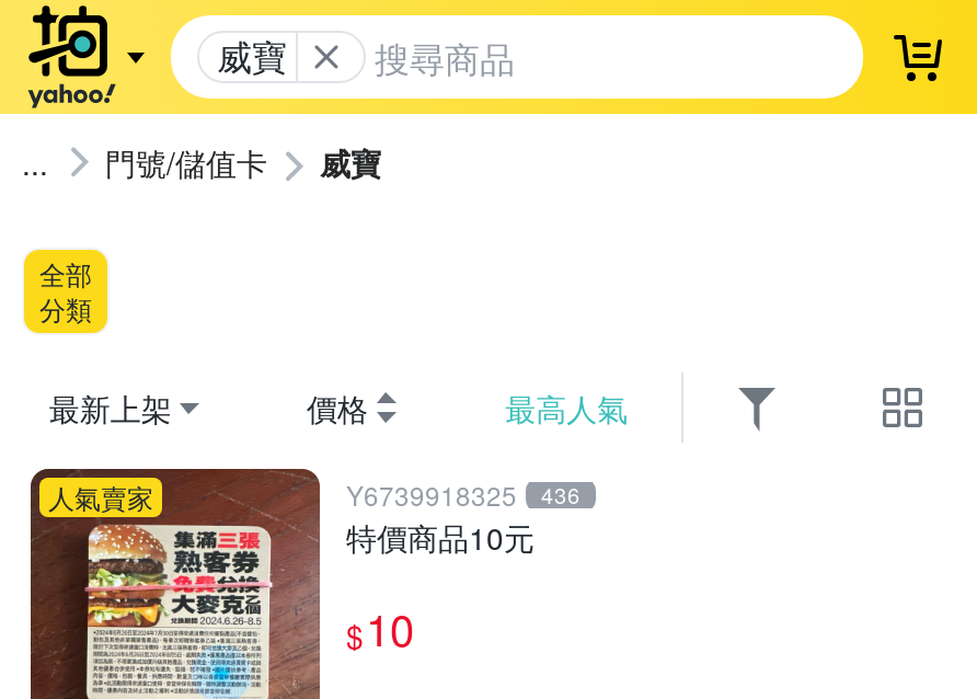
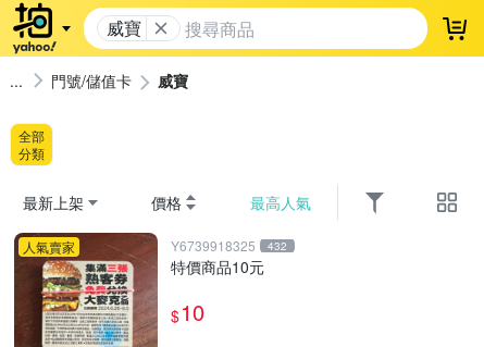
- Y6739918325 436
+ Y6739918325 432
